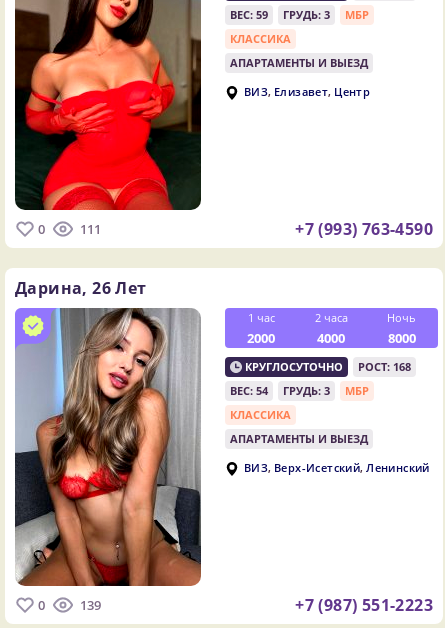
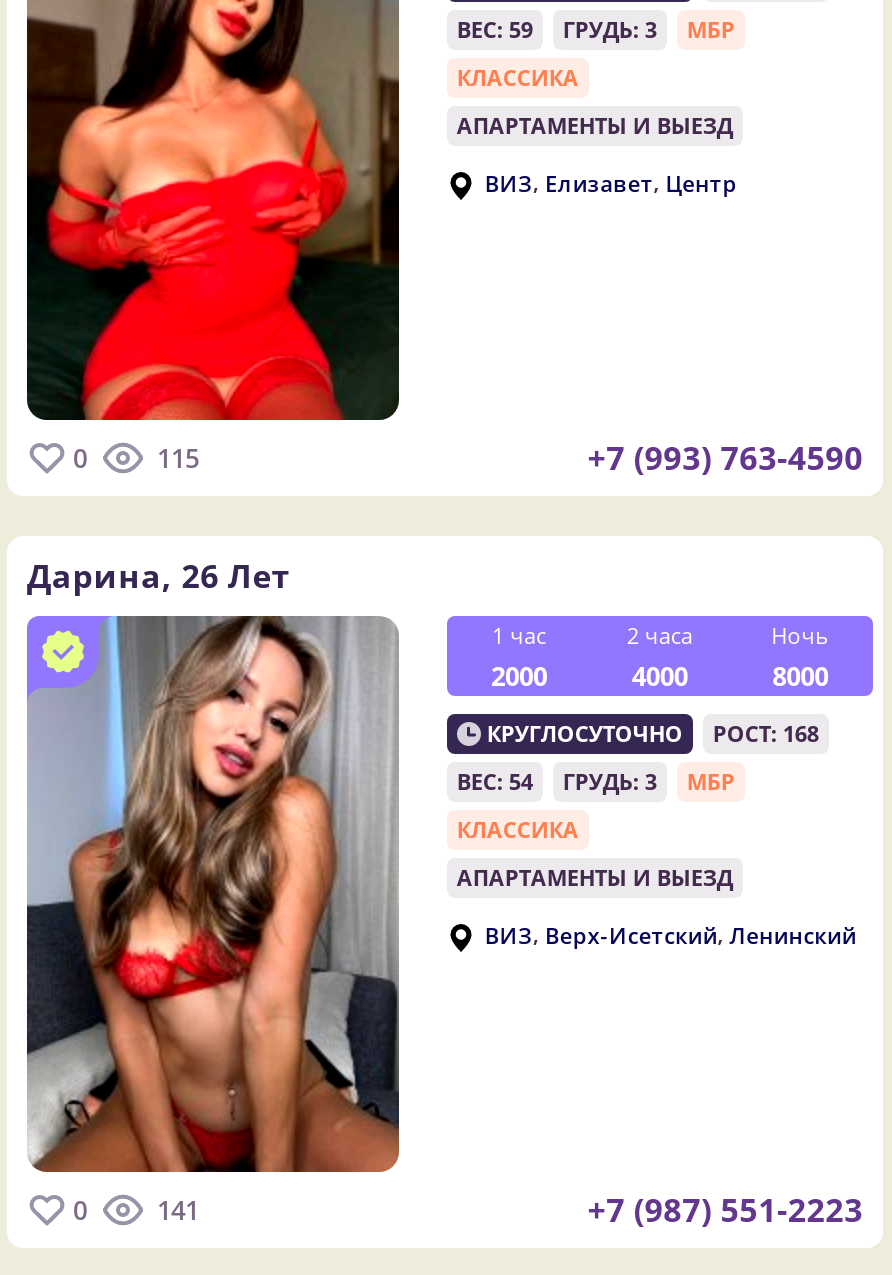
- 0 111
+ 0 115

- 0 139
+ 0 141
